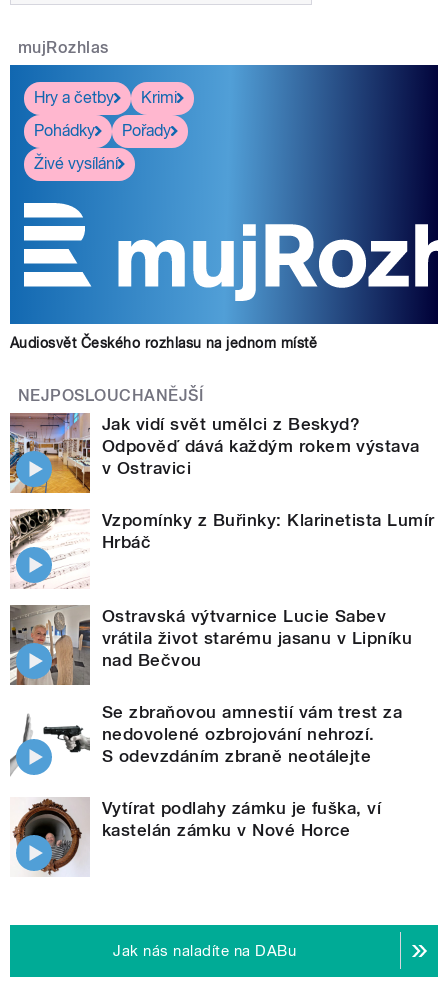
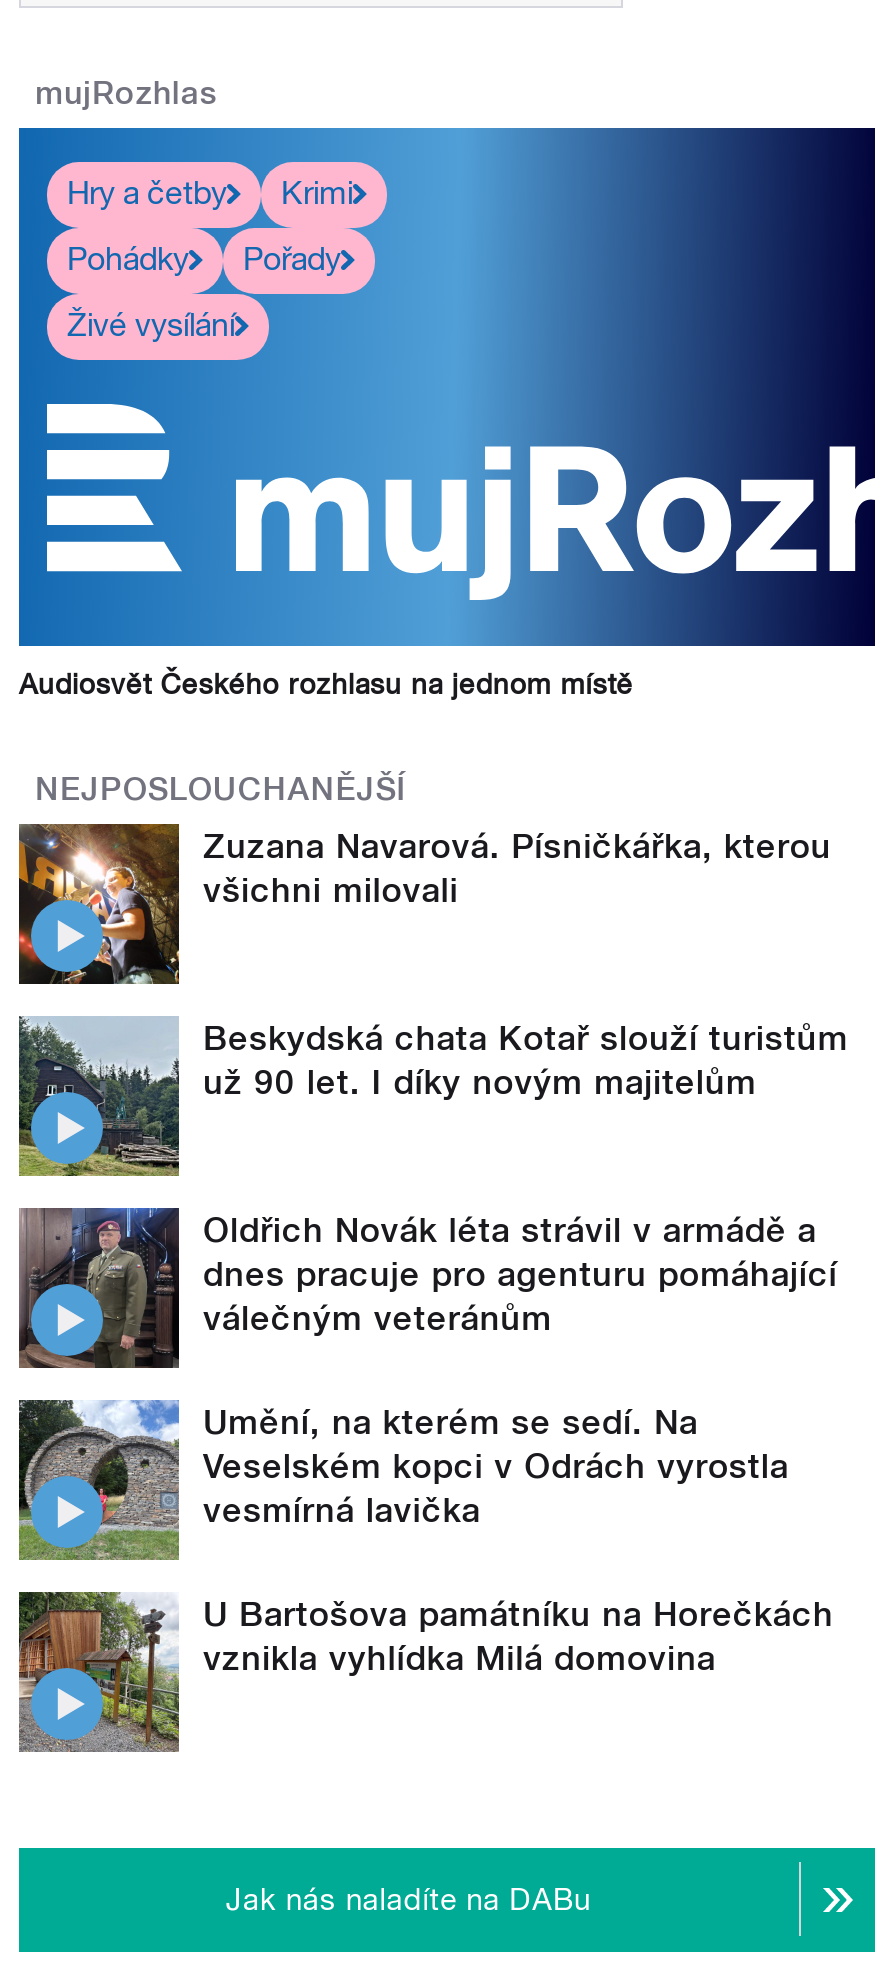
- [image]
- Jak vidí svět umělci z Beskyd?
- Odpověď dává každým rokem výstava
- v Ostravici
+ [image]
+ Zuzana Navarová. Písničkářka, kterou
+ všichni milovali

- [image]
- Vzpomínky z Buřinky: Klarinetista Lumír
- Hrbáč
+ [image]
+ Beskydská chata Kotař slouží turistům
+ už 90 let. I díky novým majitelům

- [image]
- Ostravská výtvarnice Lucie Sabev
- vrátila život starému jasanu v Lipníku
- nad Bečvou
+ [image]
+ Oldřich Novák léta strávil v armádě a
+ dnes pracuje pro agenturu pomáhající
+ válečným veteránům

- [image]
- Se zbraňovou amnestií vám trest za
- nedovolené ozbrojování nehrozí.
- S odevzdáním zbraně neotálejte
+ [image]
+ Umění, na kterém se sedí. Na
+ Veselském kopci v Odrách vyrostla
+ vesmírná lavička

- [image]
- Vytírat podlahy zámku je fuška, ví
- kastelán zámku v Nové Horce
+ [image]
+ U Bartošova památníku na Horečkách
+ vznikla vyhlídka Milá domovina
